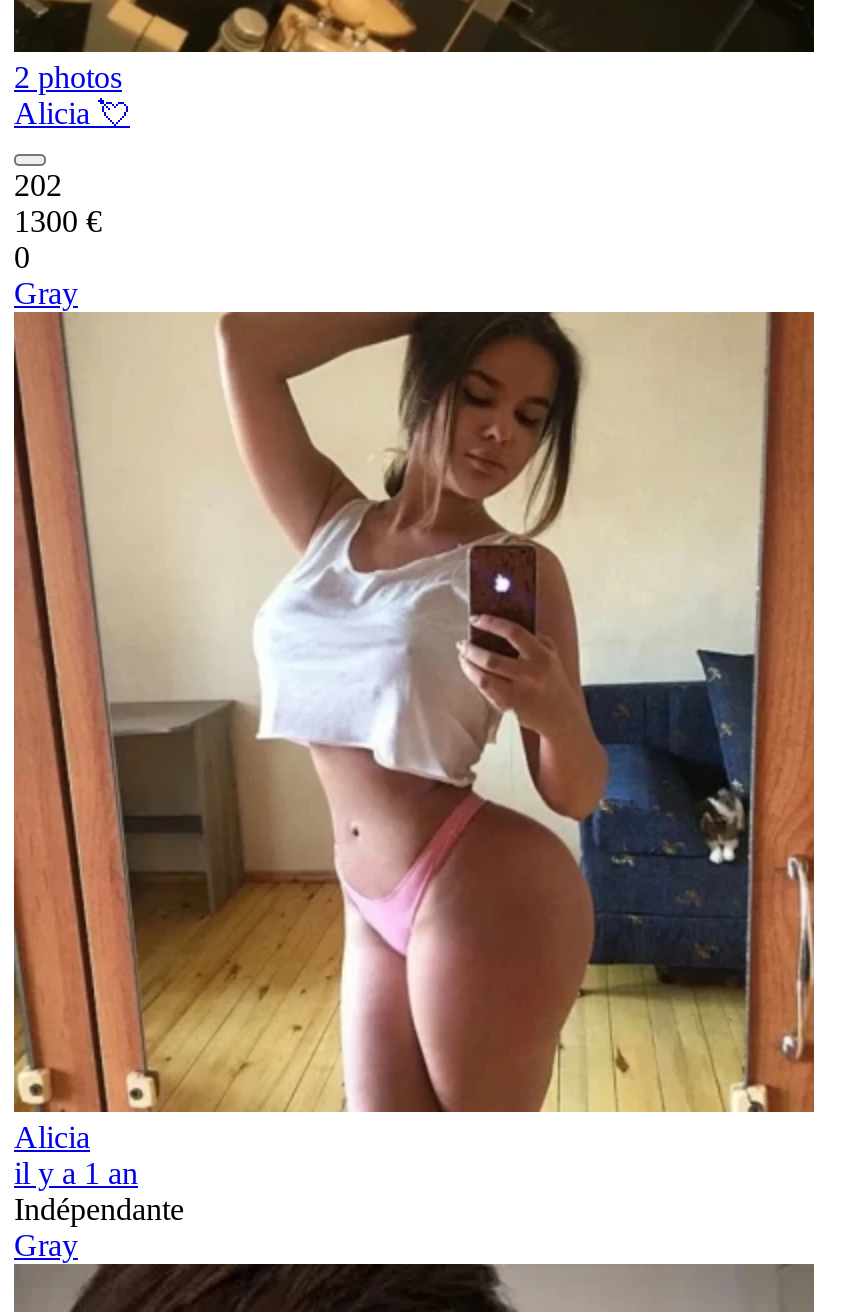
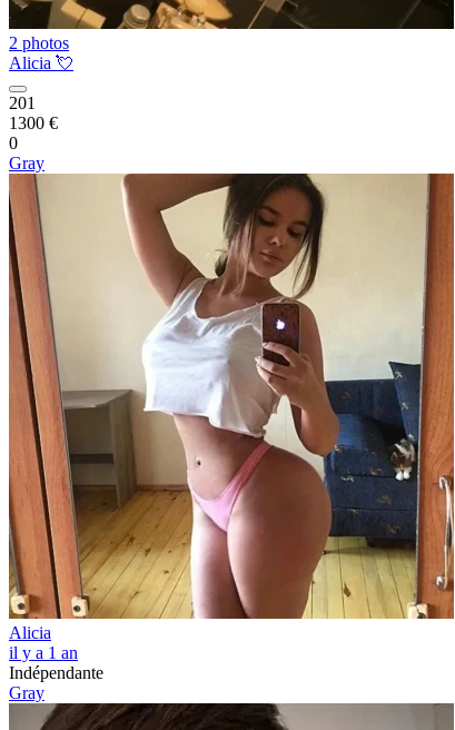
- 202
+ 201
